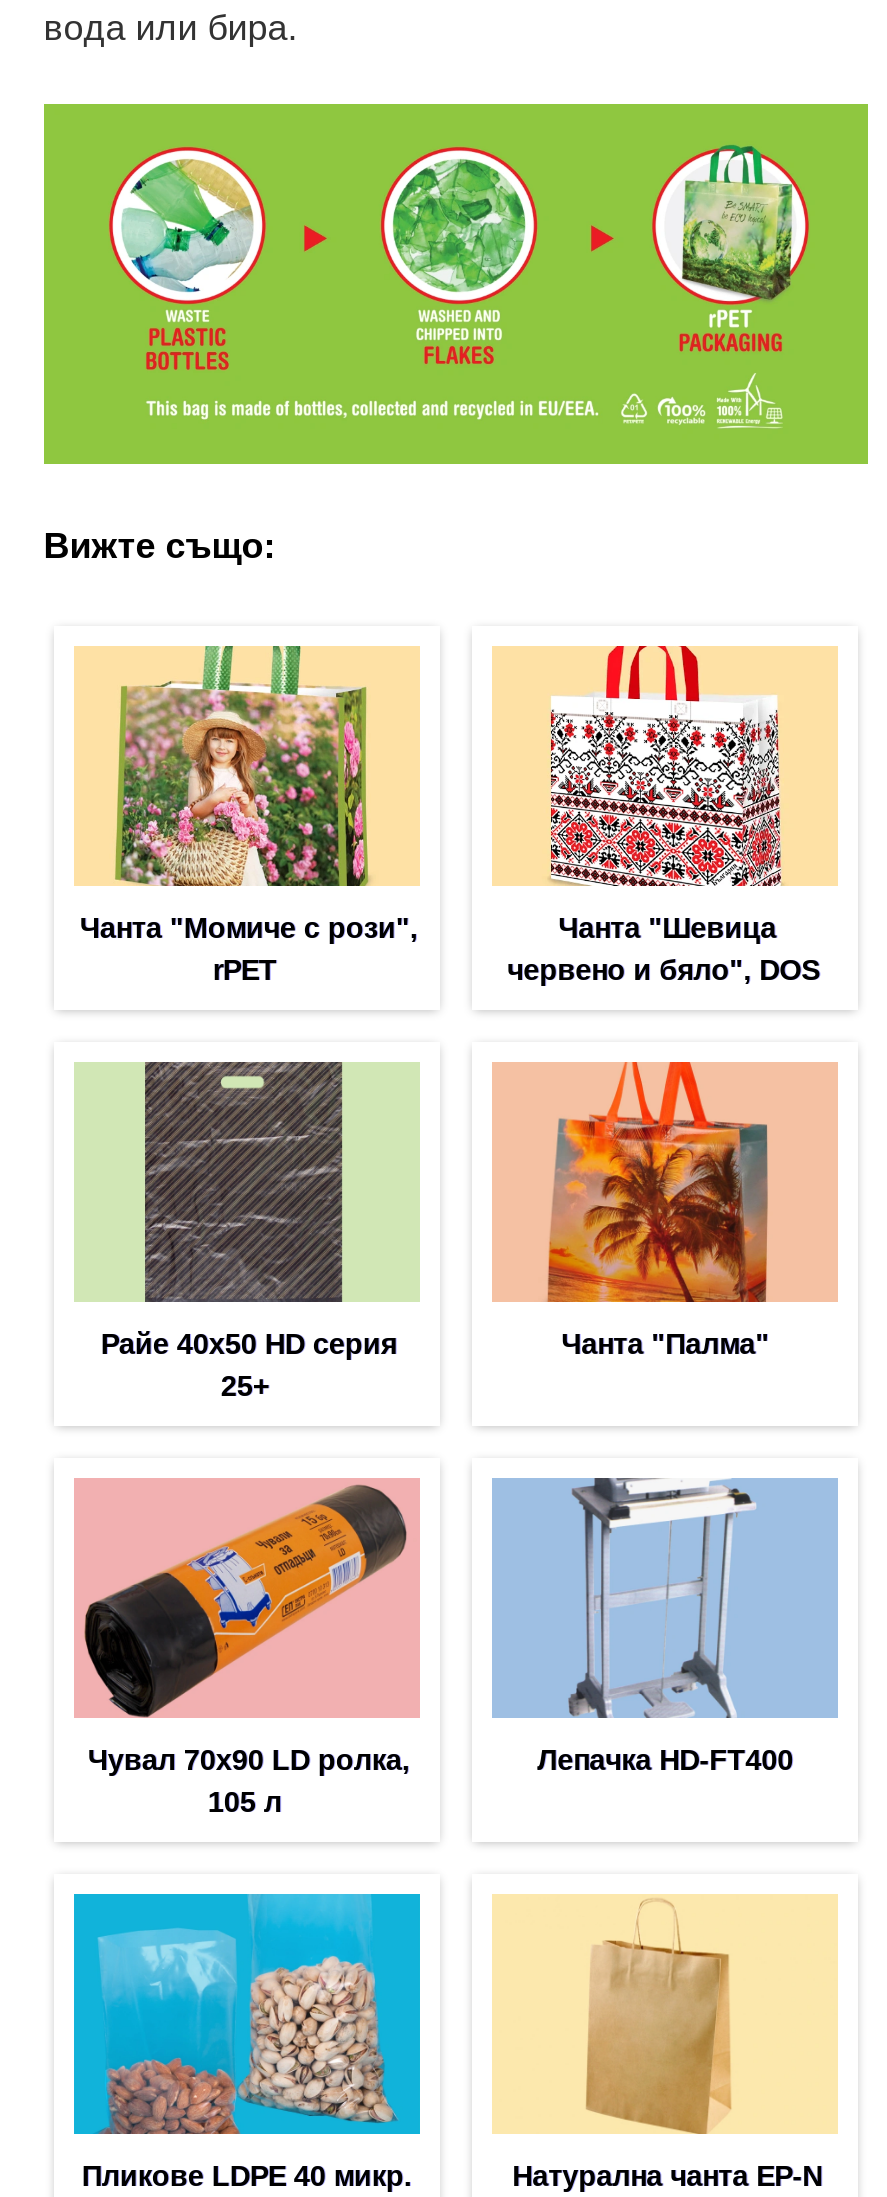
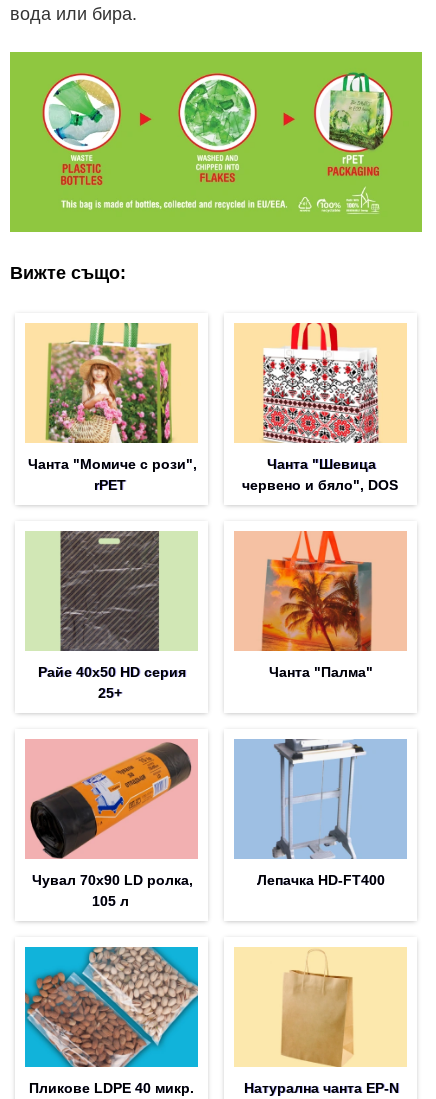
- [image]
+ [image]
